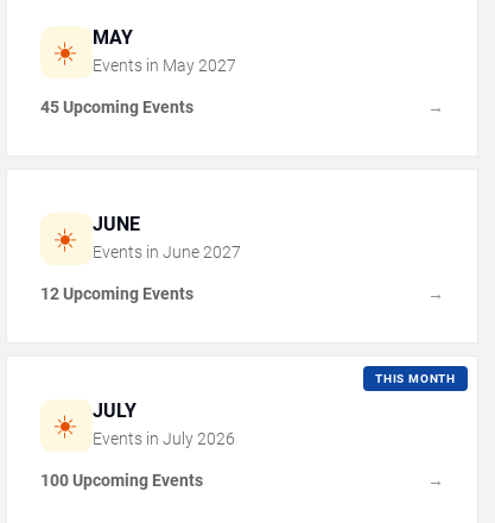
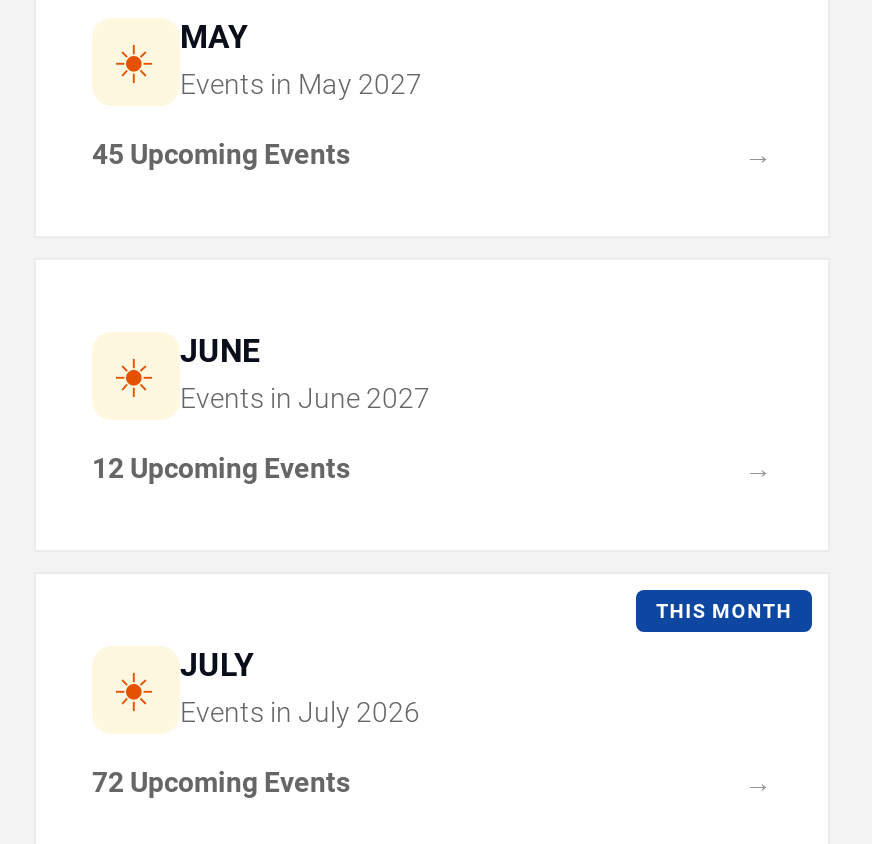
- 100 Upcoming Events
+ 72 Upcoming Events
